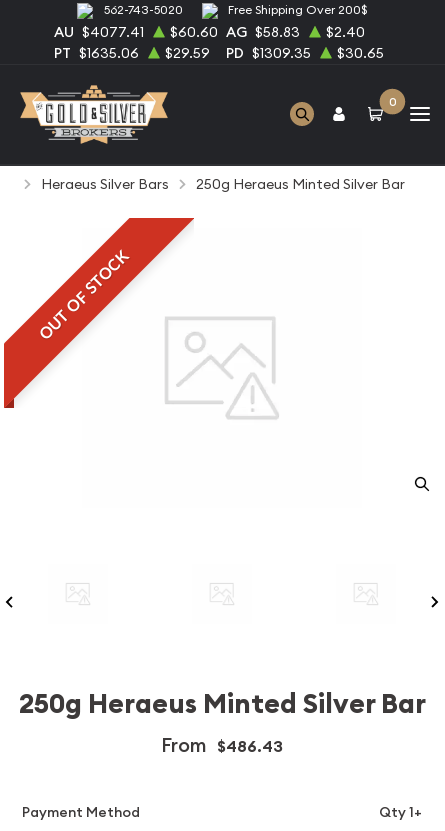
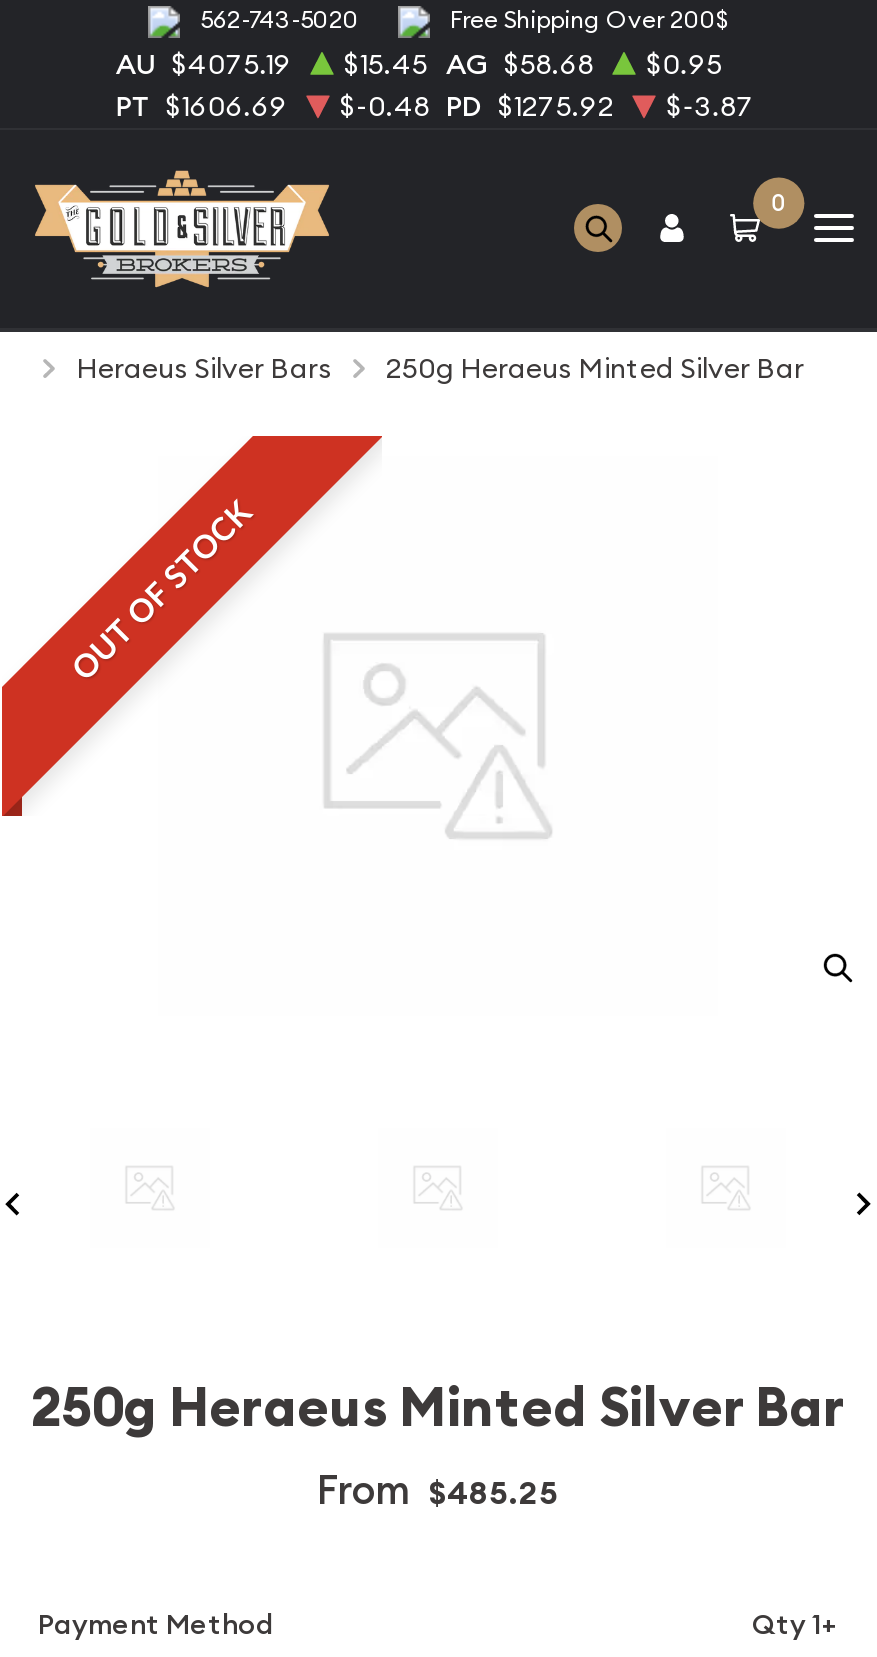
- AU $4077.41
- $60.60 AG $58.83
- $2.40
- PT $1635.06
- $29.59
- PD $1309.35
- $30.65
+ AU $4075.19
+ $15.45 AG $58.68
+ $0.95
+ PT $1606.69
+ $-0.48 PD $1275.92
+ $-3.87

- From $486.43
+ From $485.25
